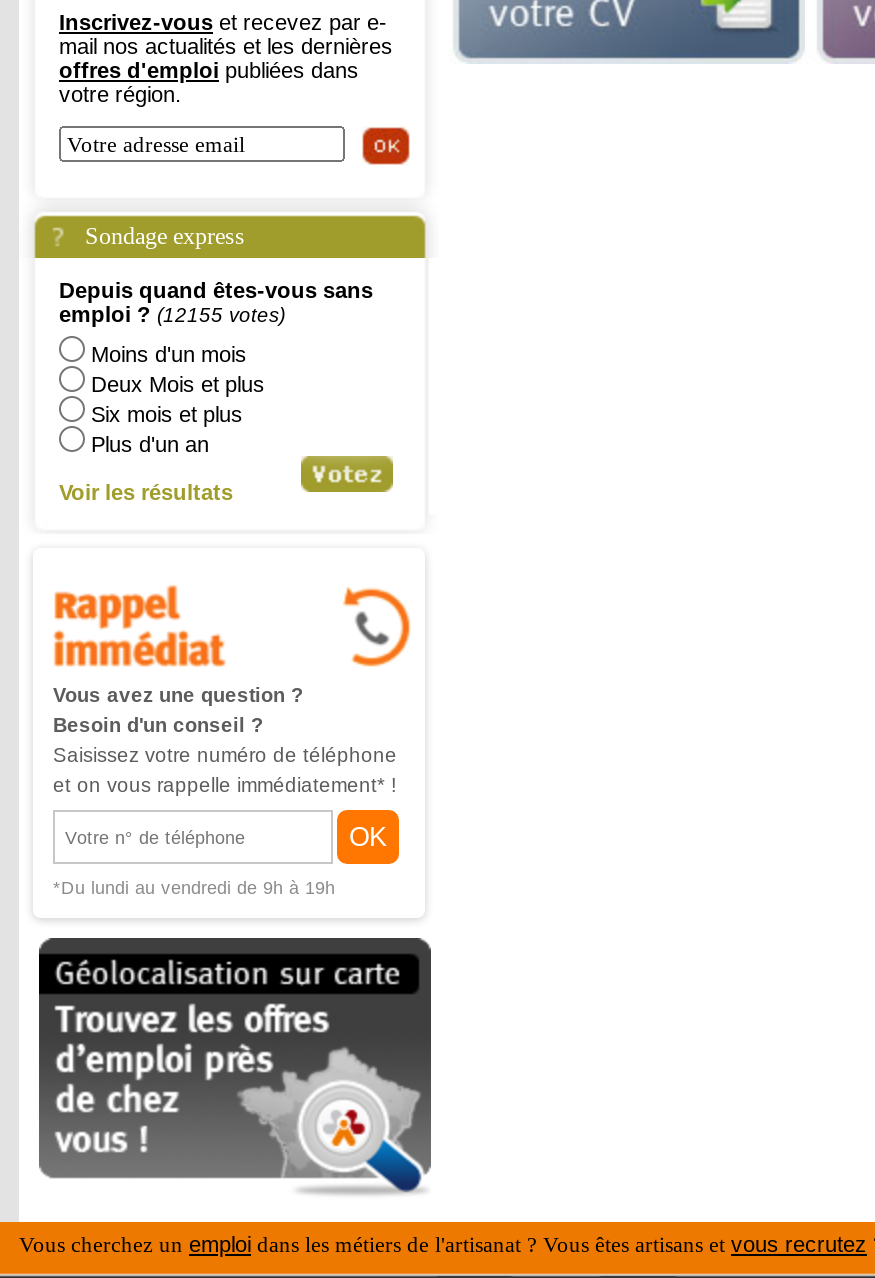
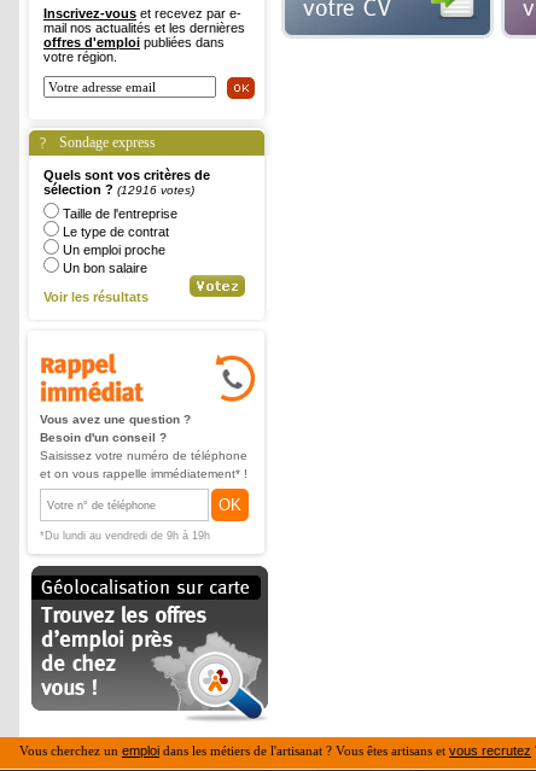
- Depuis quand êtes-vous sans
- emploi ? (12155 votes)
+ Quels sont vos critères de
+ sélection ? (12916 votes)

- Moins d'un mois
- Deux Mois et plus
- Six mois et plus
- Plus d'un an
+ Taille de l'entreprise
+ Le type de contrat
+ Un emploi proche
+ Un bon salaire
